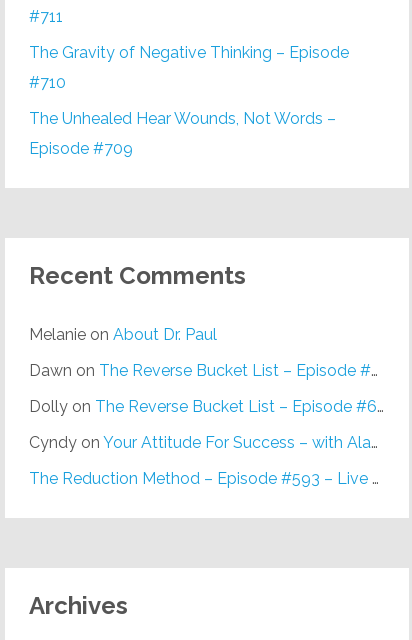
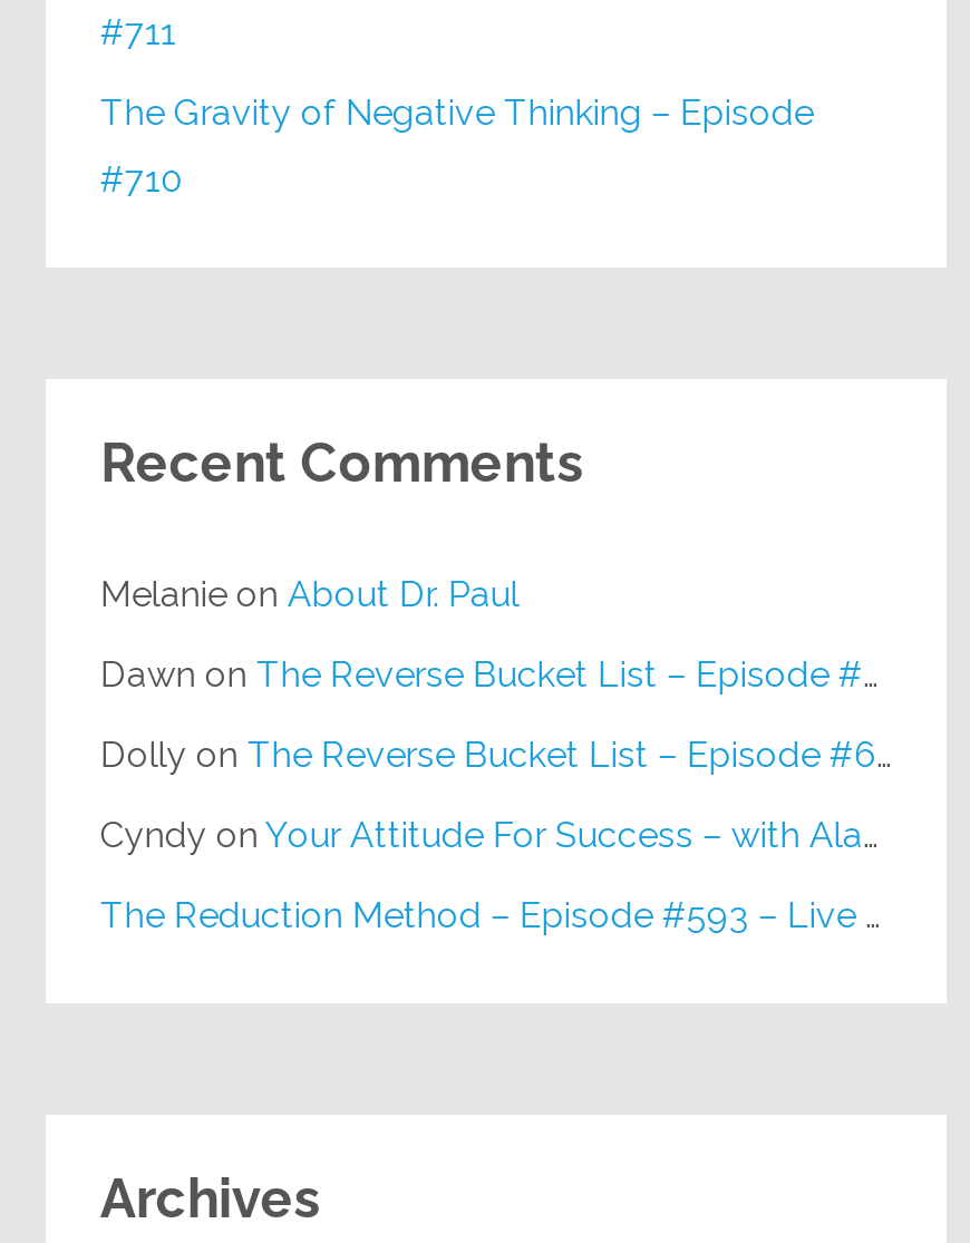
- The Unhealed Hear Wounds, Not Words –
- Episode #709
